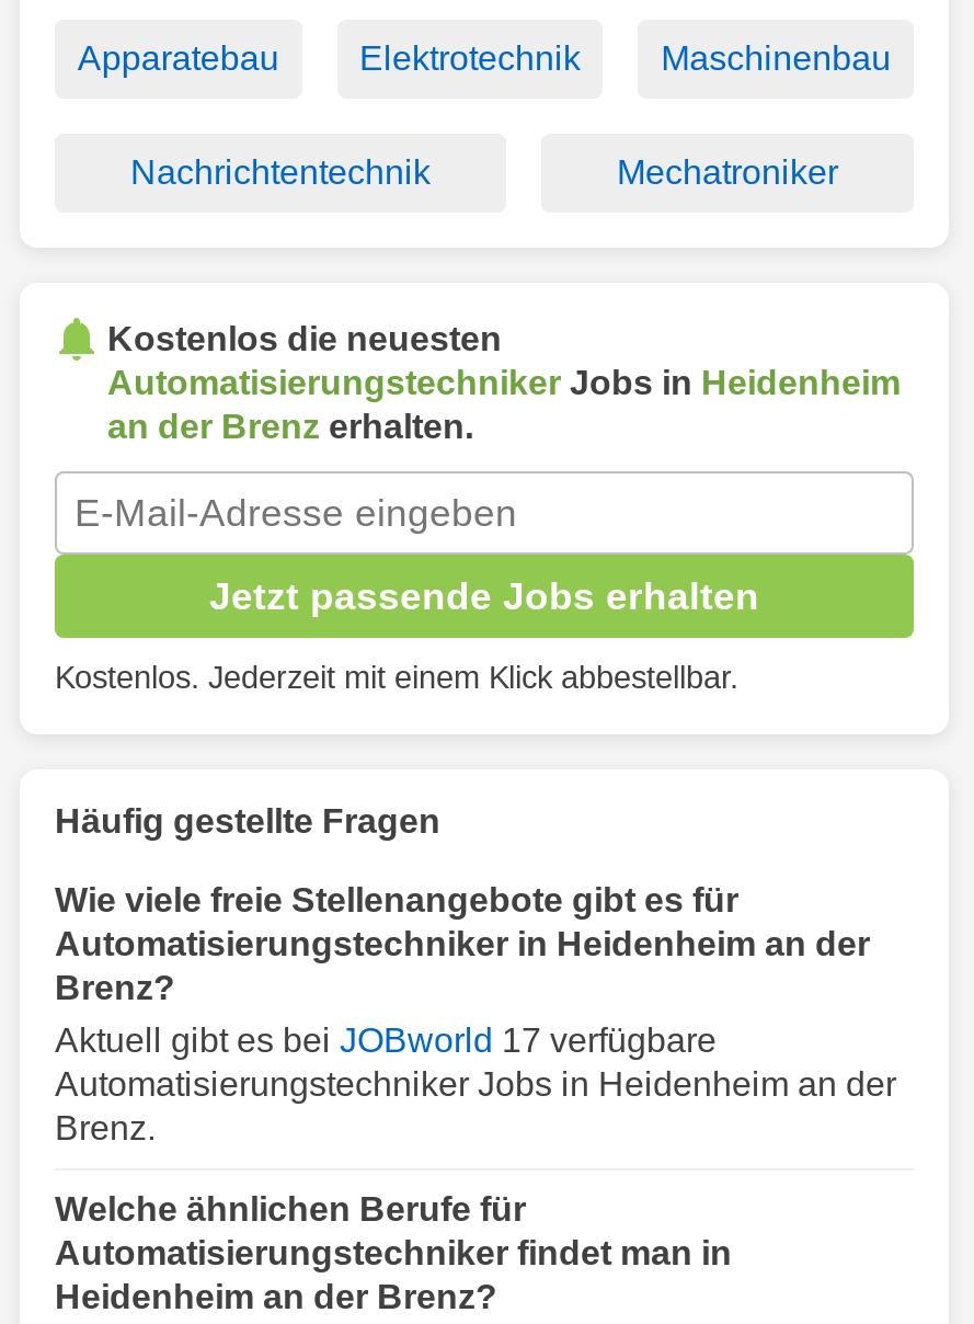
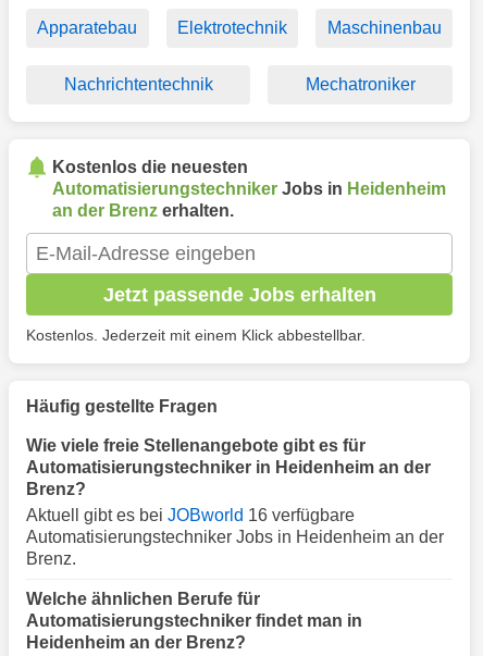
- Aktuell gibt es bei JOBworld 17 verfügbare
+ Aktuell gibt es bei JOBworld 16 verfügbare
